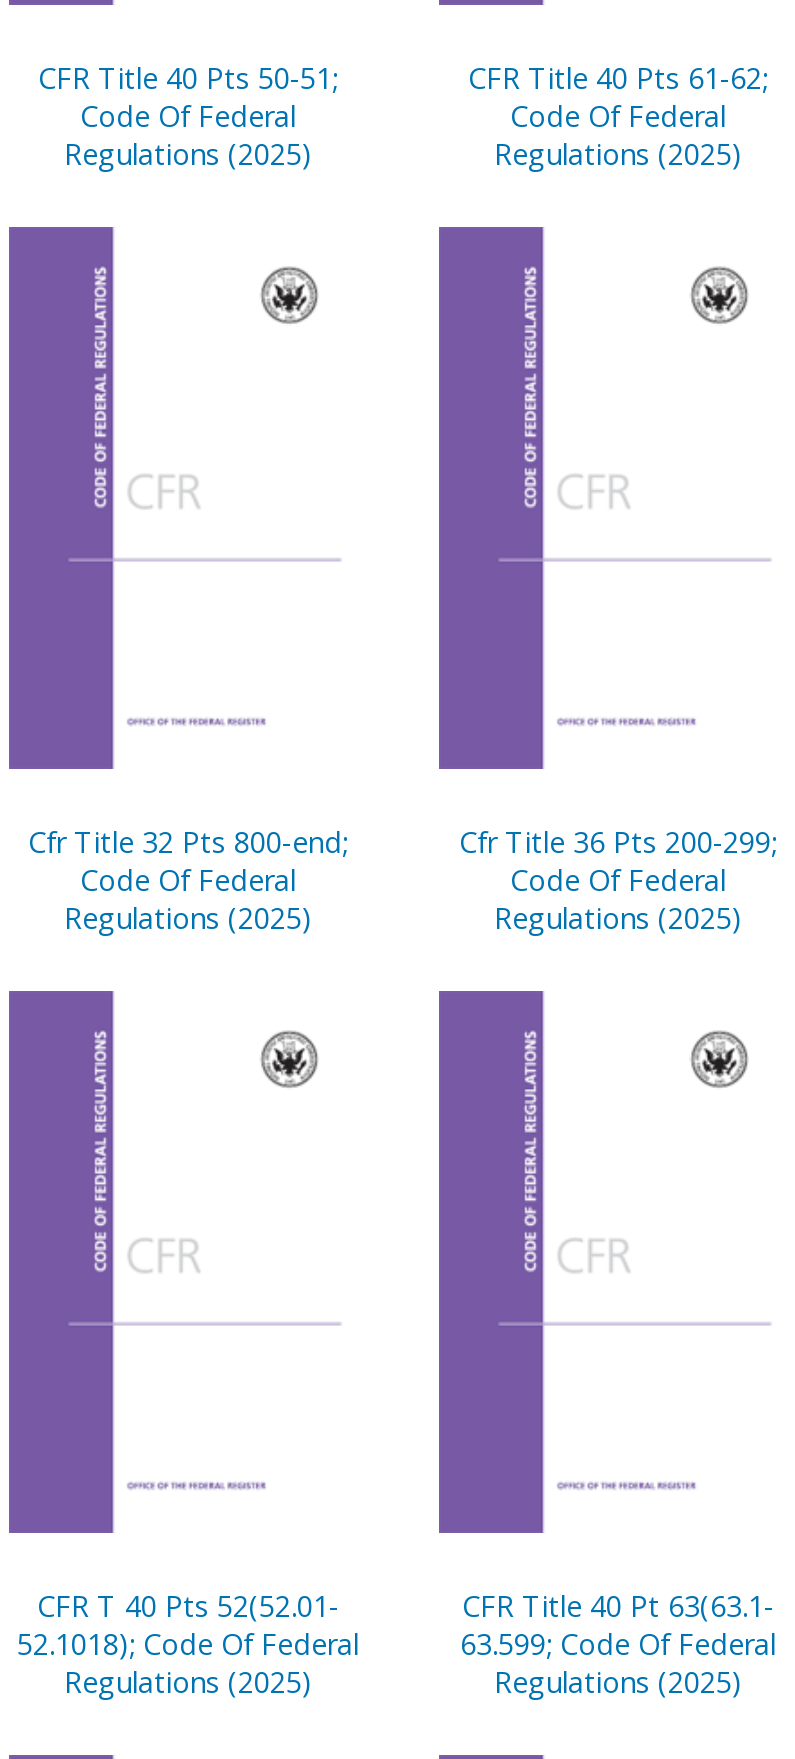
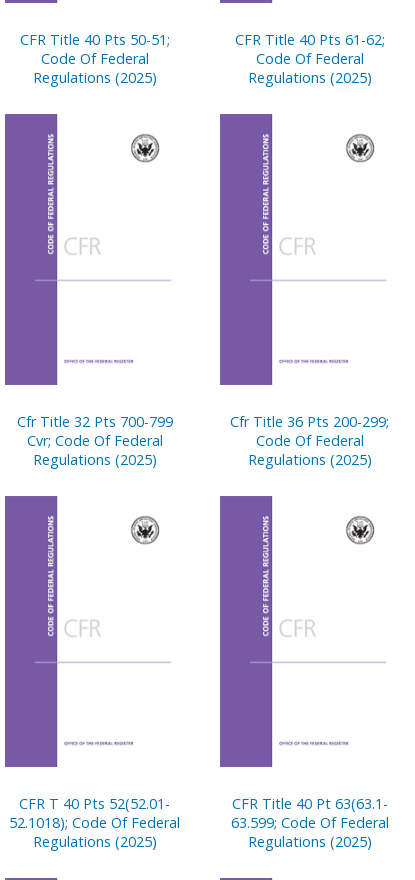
- Cfr Title 32 Pts 800-end;
- Code Of Federal
+ Cfr Title 32 Pts 700-799
+ Cvr; Code Of Federal
